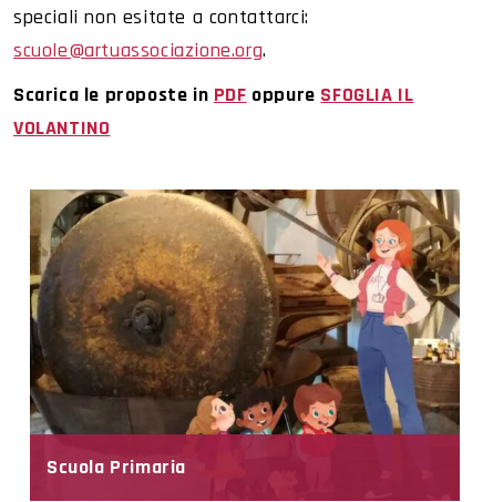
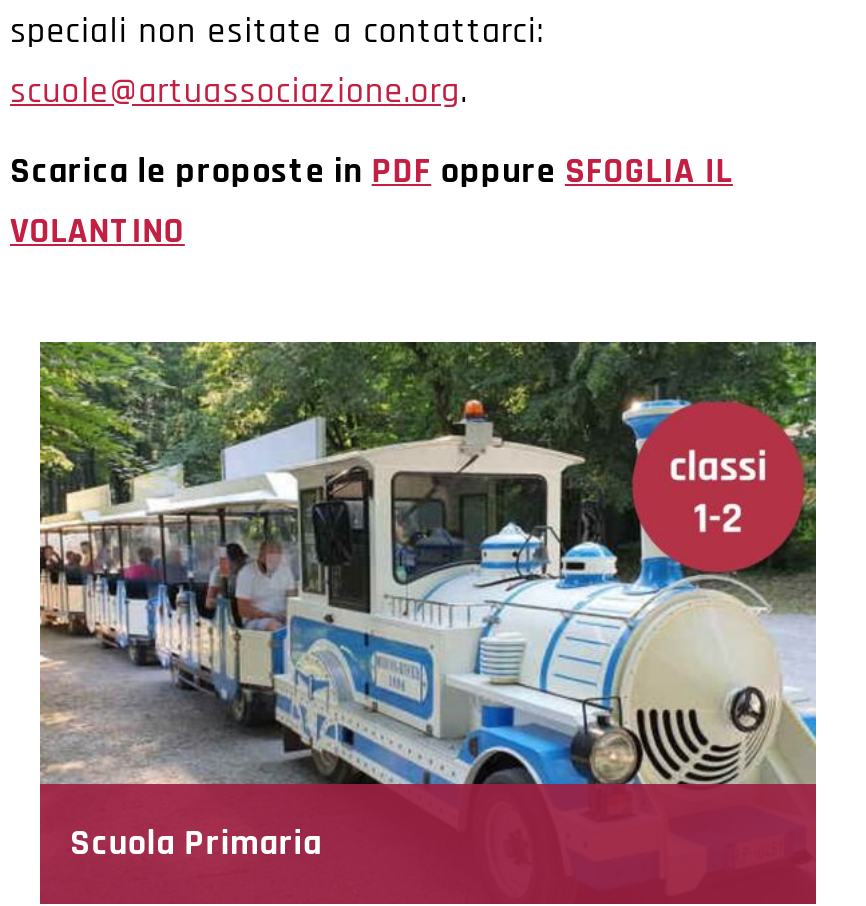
- [image]
+ [image]
